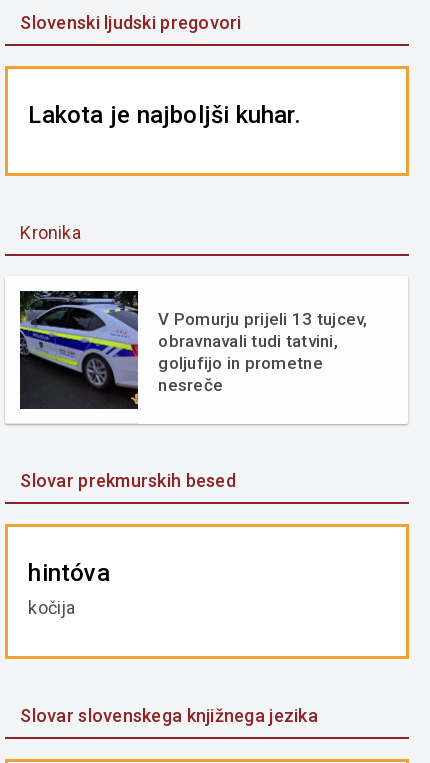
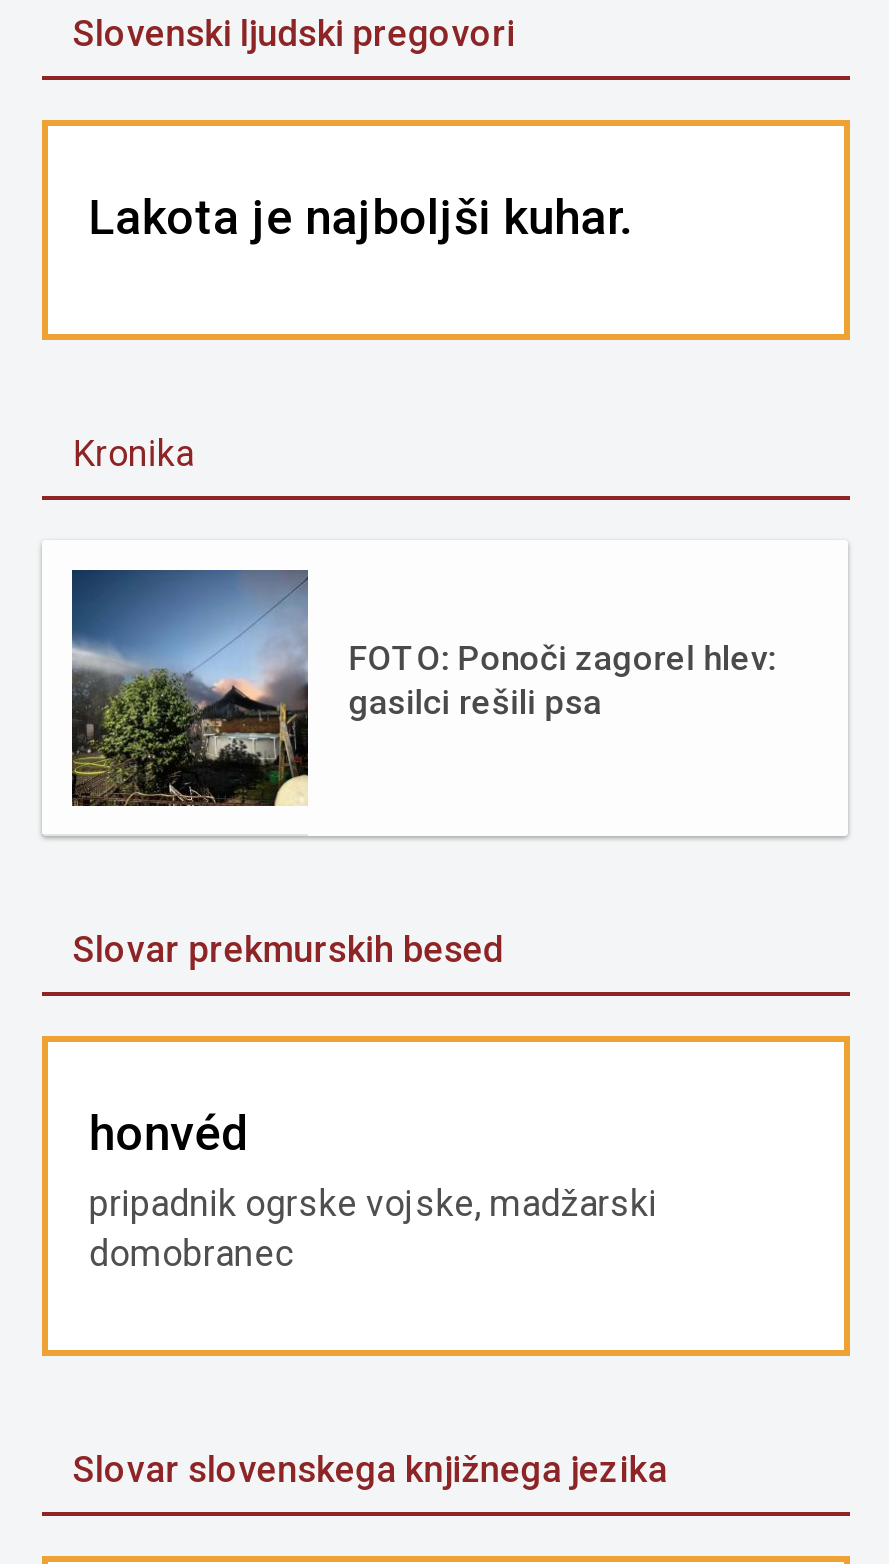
- [image]
- V Pomurju prijeli 13 tujcev,
- obravnavali tudi tatvini,
- goljufijo in prometne
- nesreče
+ [image]
+ FOTO: Ponoči zagorel hlev:
+ gasilci rešili psa

- hintóva
- kočija
+ honvéd
+ pripadnik ogrske vojske, madžarski
+ domobranec
